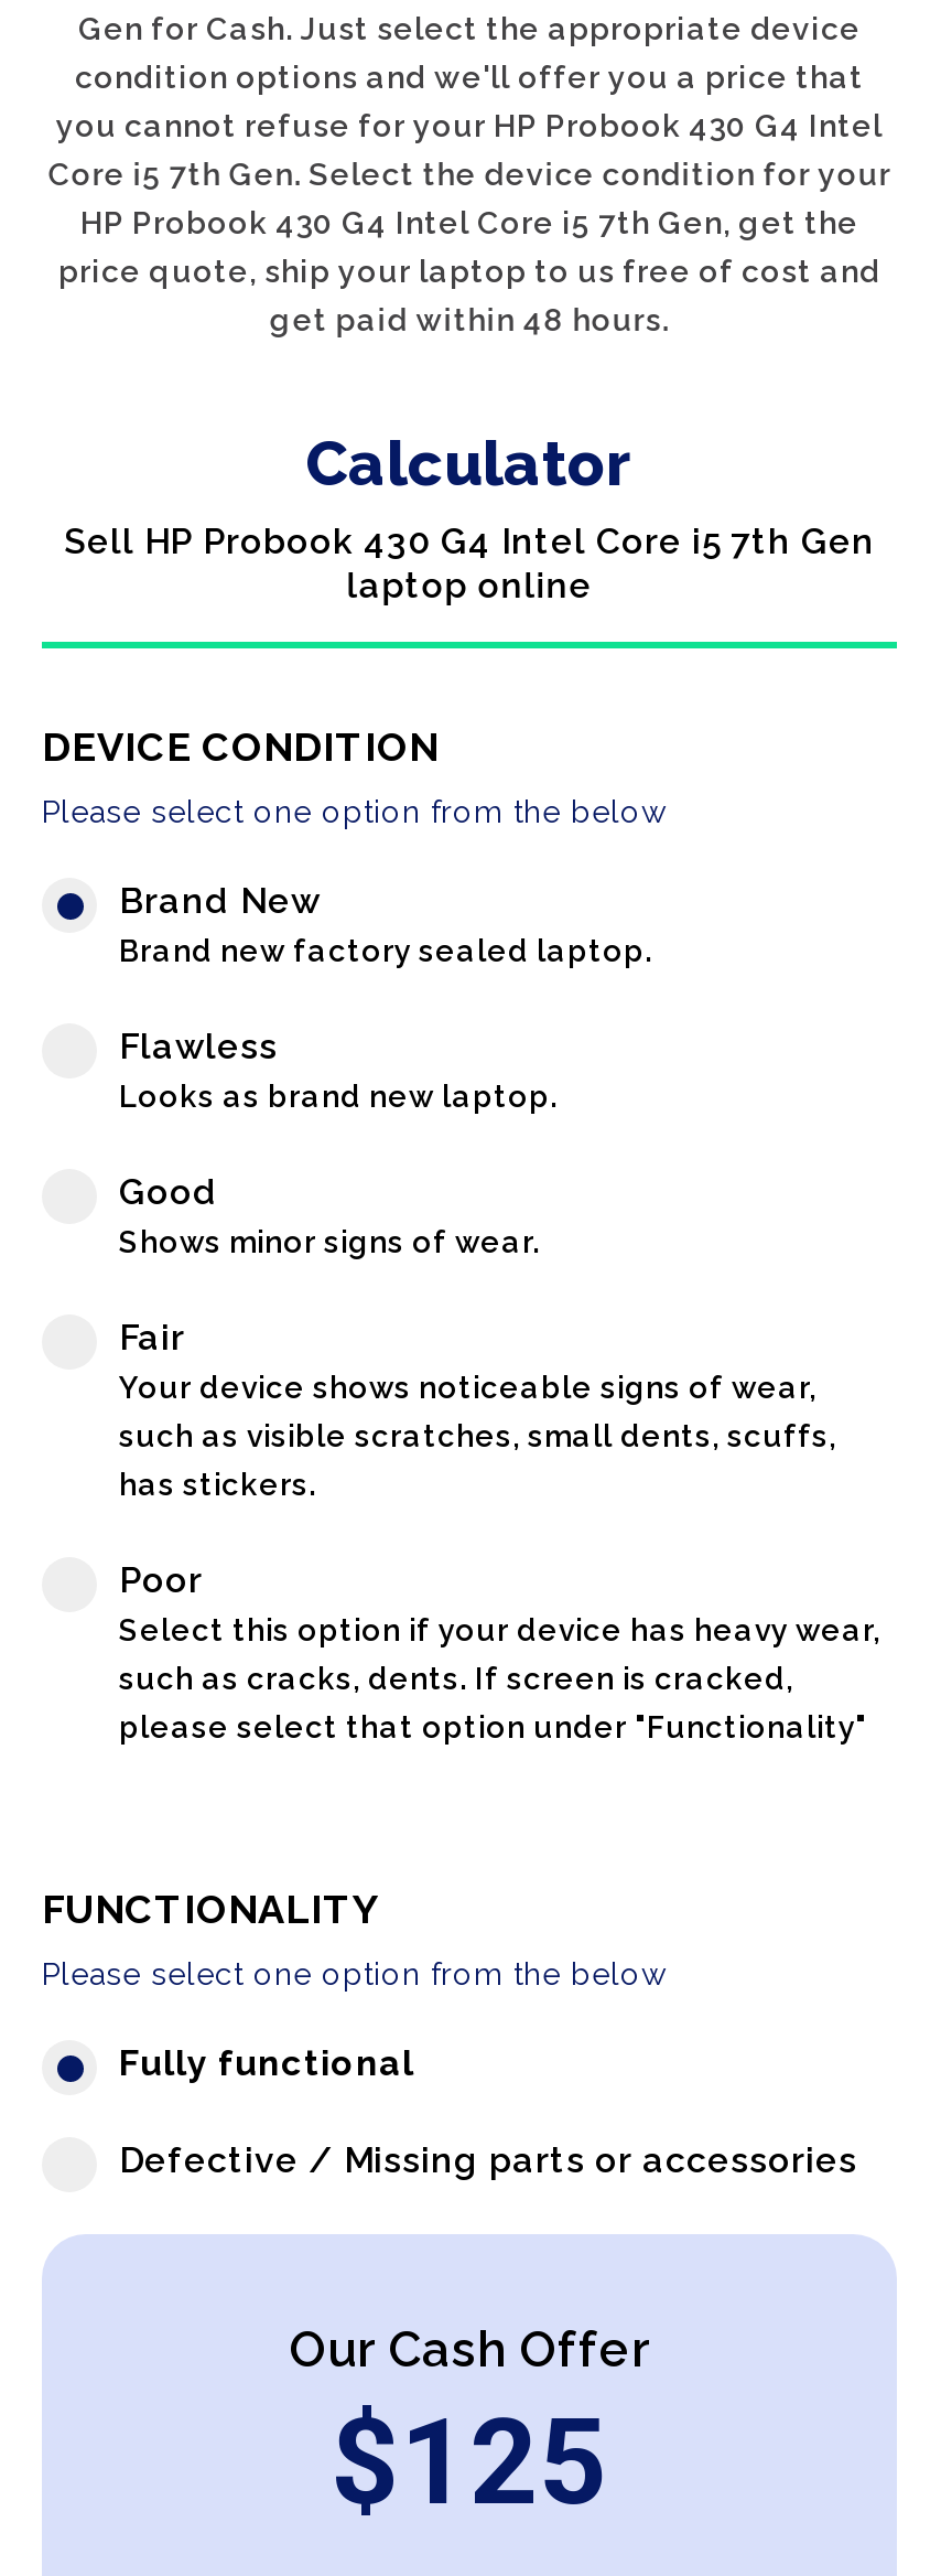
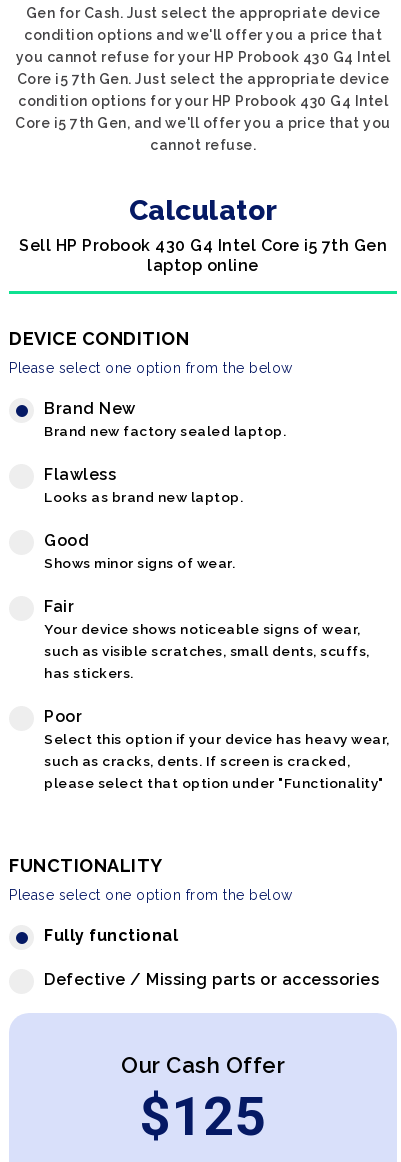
- Core i5 7th Gen. Select the device condition for your
- HP Probook 430 G4 Intel Core i5 7th Gen, get the
- price quote, ship your laptop to us free of cost and
- get paid within 48 hours.
+ Core i5 7th Gen. Just select the appropriate device
+ condition options for your HP Probook 430 G4 Intel
+ Core i5 7th Gen, and we'll offer you a price that you
+ cannot refuse.
